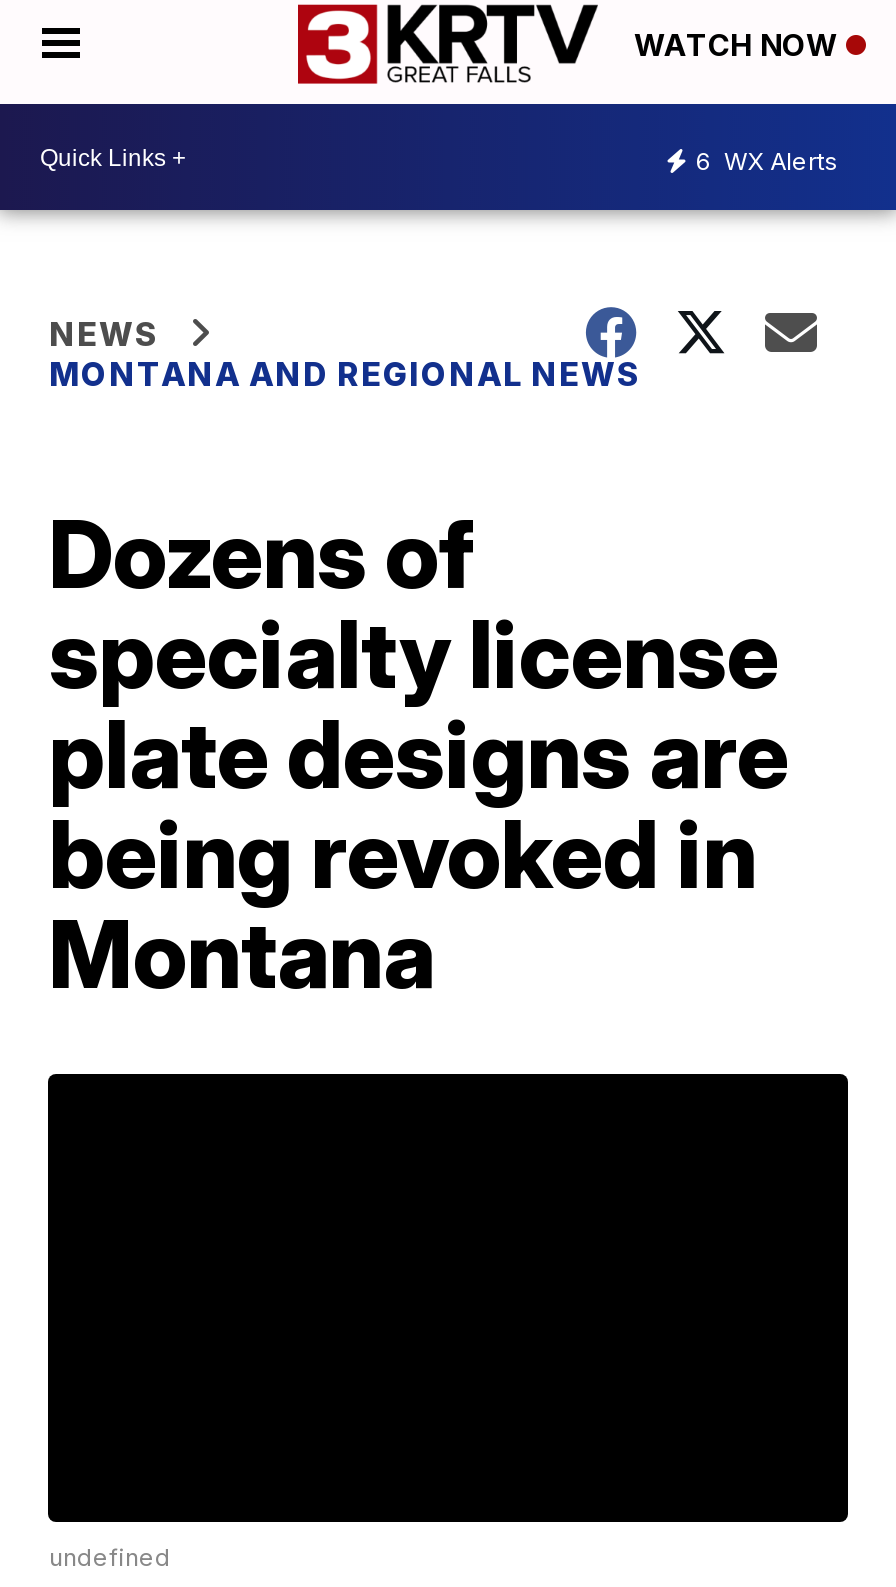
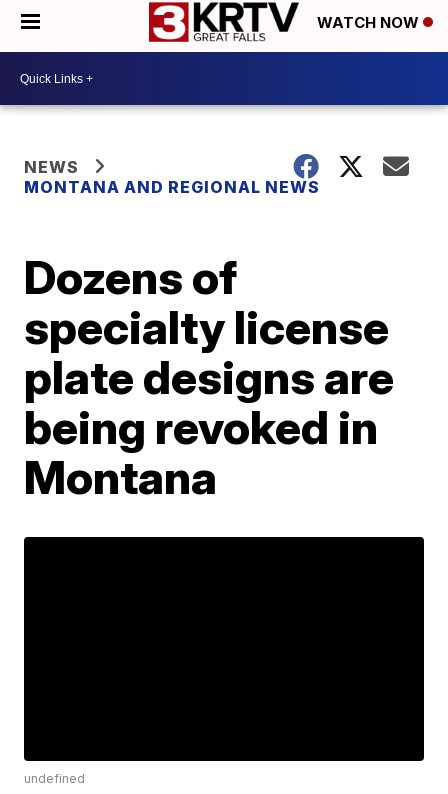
- 6 WX Alerts
